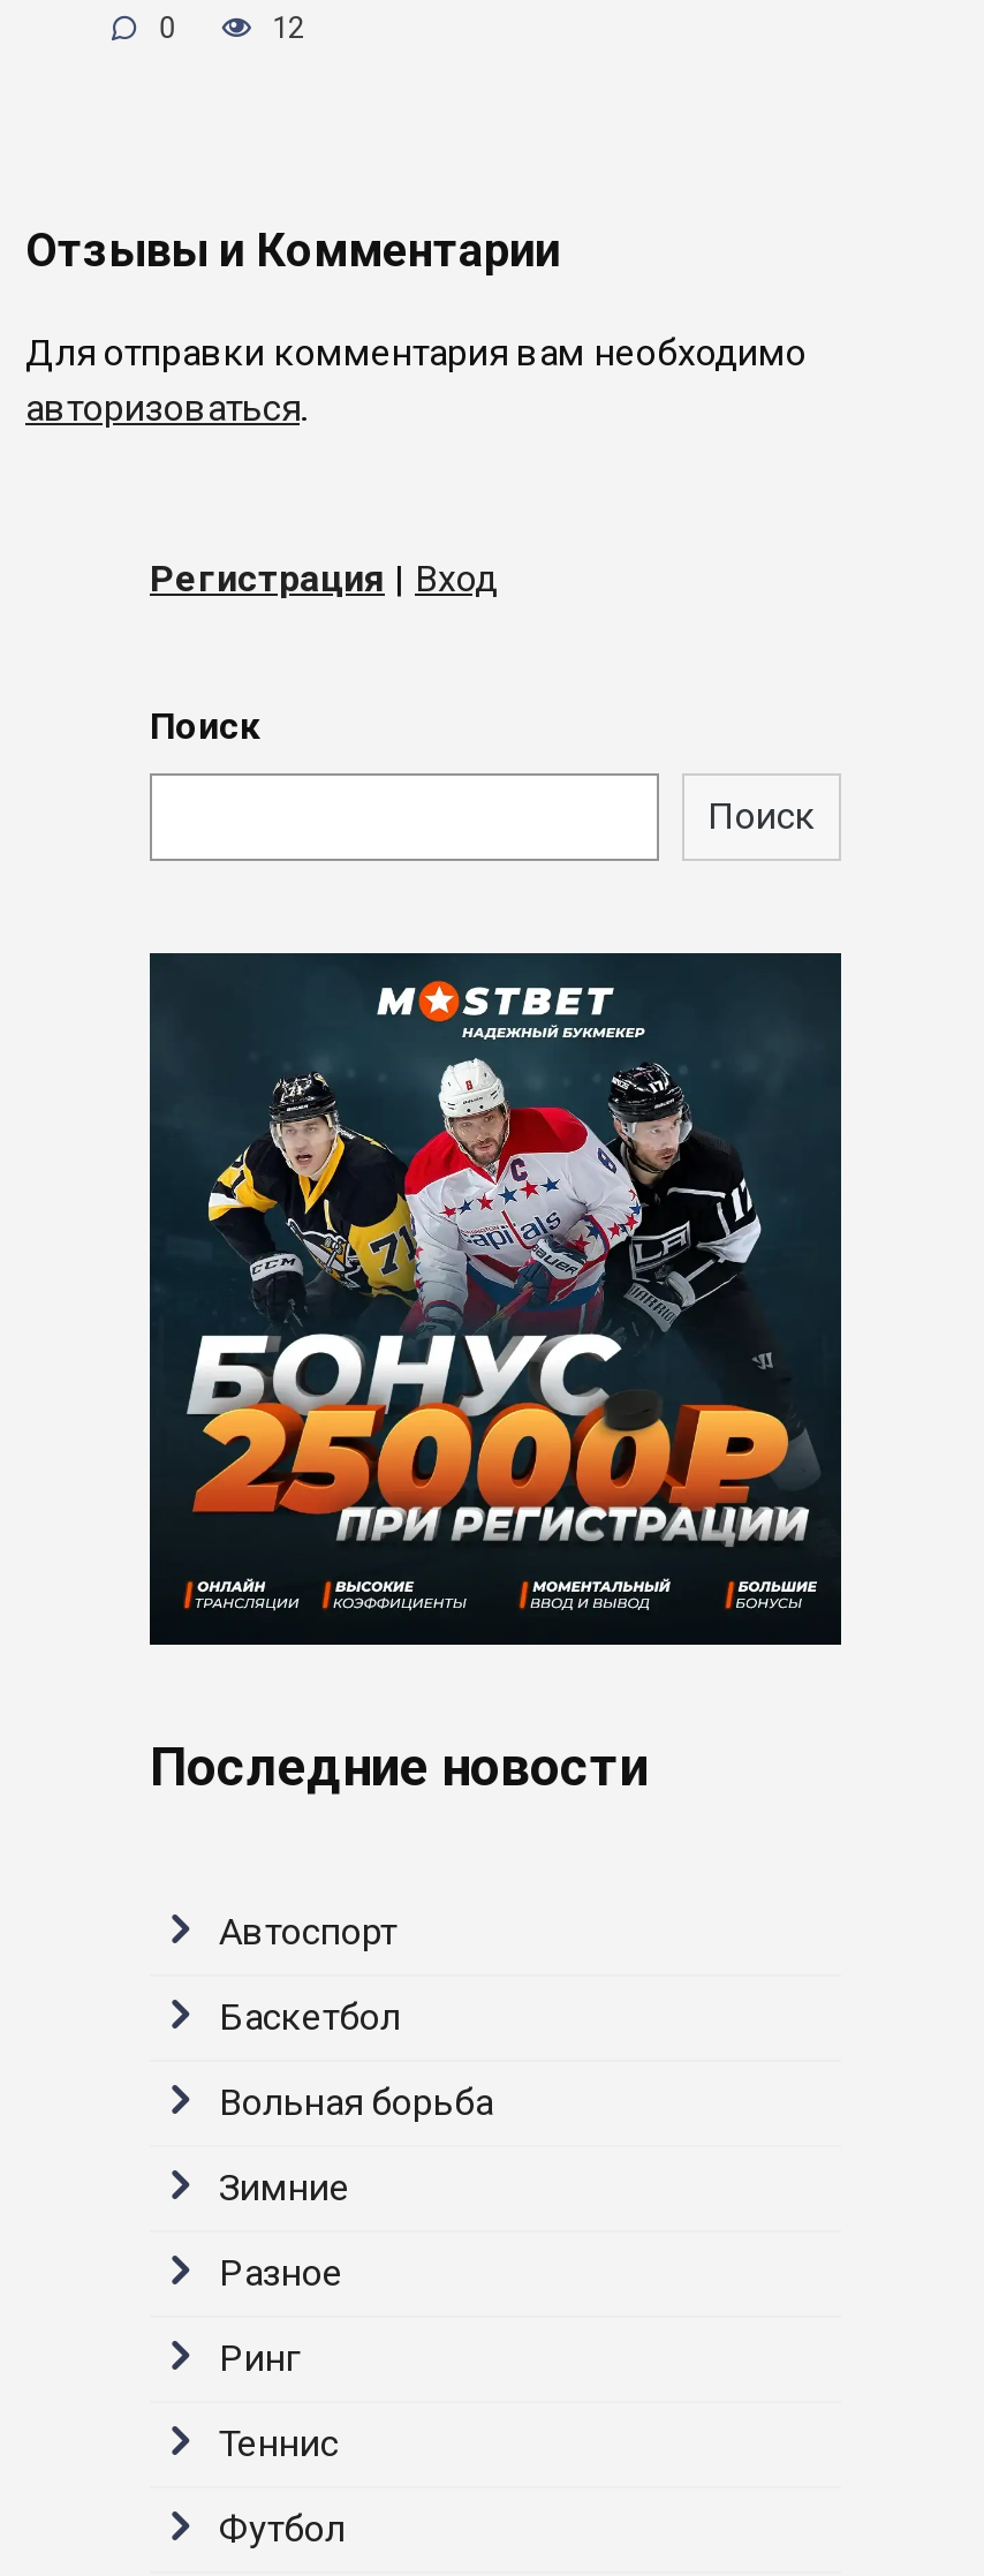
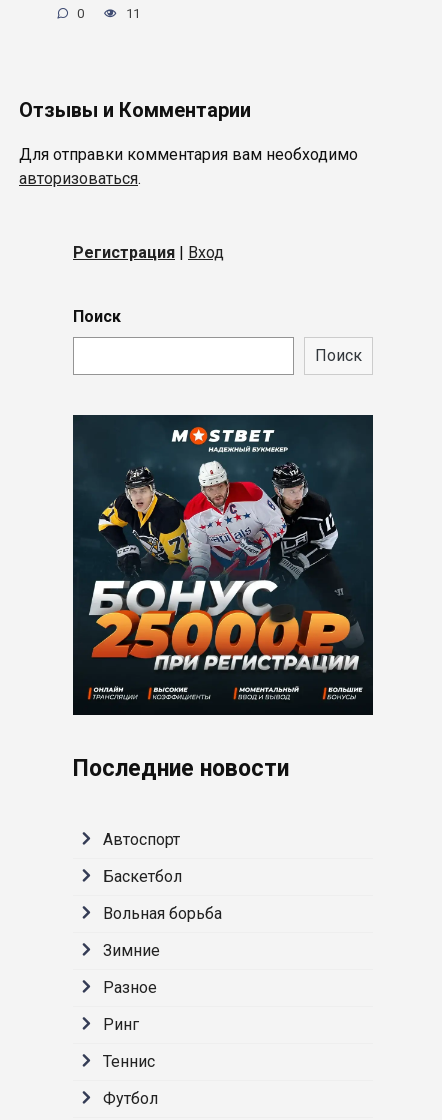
- 12
+ 11
